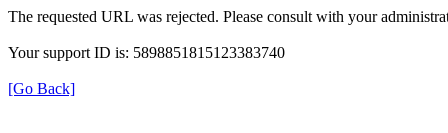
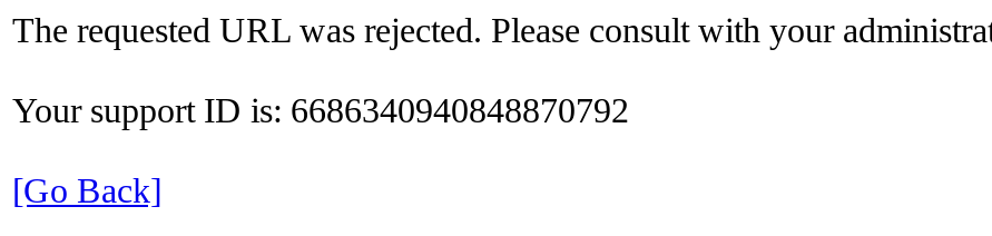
- Your support ID is: 5898851815123383740
+ Your support ID is: 6686340940848870792
